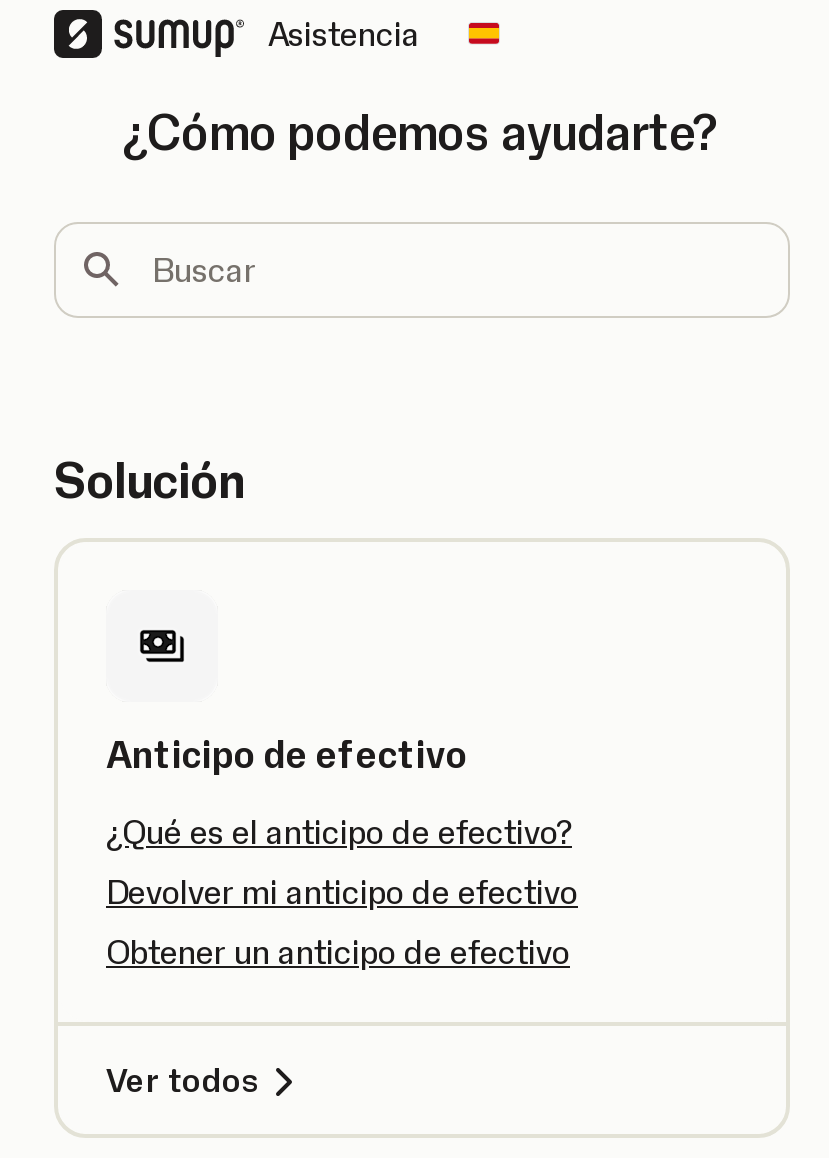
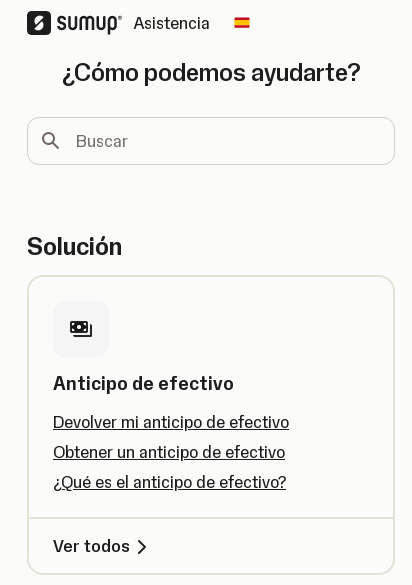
moved down: ¿Qué es el anticipo de efectivo?

moved up: Devolver mi anticipo de efectivo | Obtener un anticipo de efectivo
